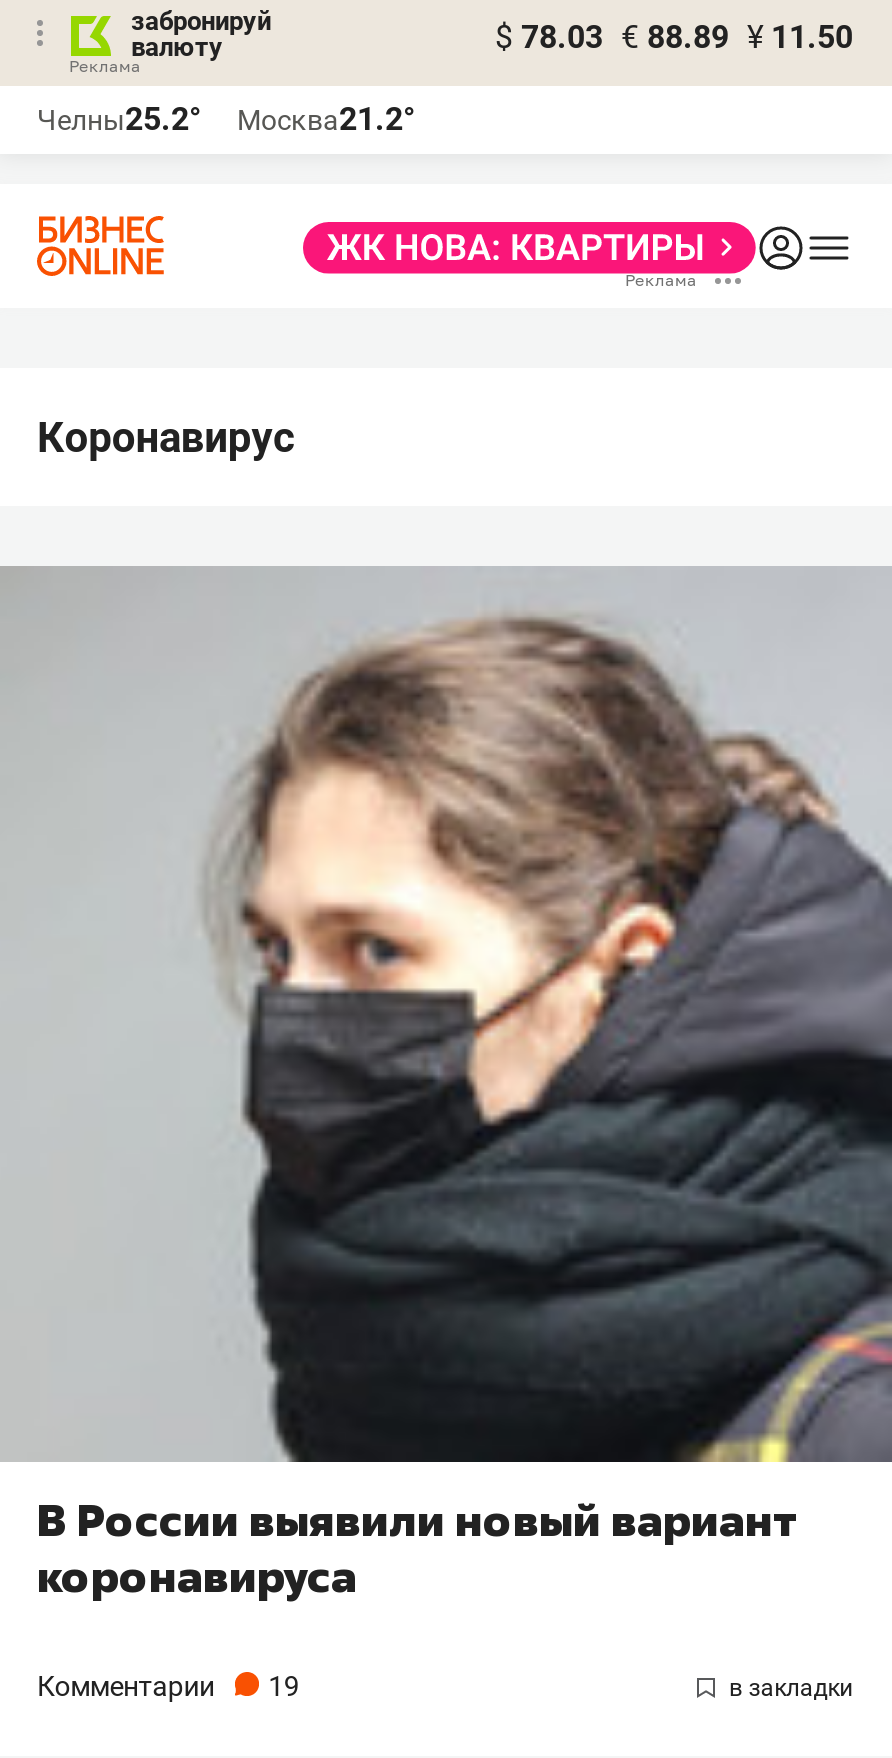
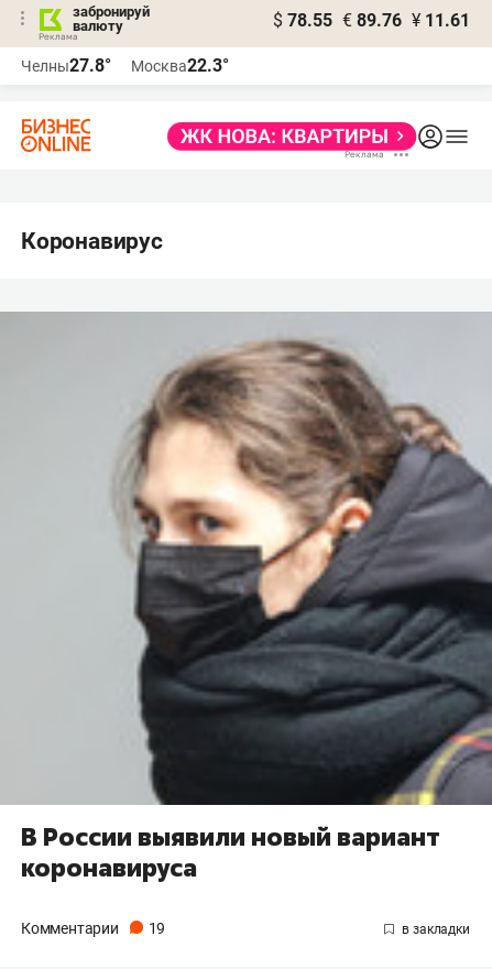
- $ 78.03 € 88.89 ¥ 11.50
+ $ 78.55 € 89.76 ¥ 11.61

- Челны25.2°
+ Челны27.8°

- Москва21.2°
+ Москва22.3°
